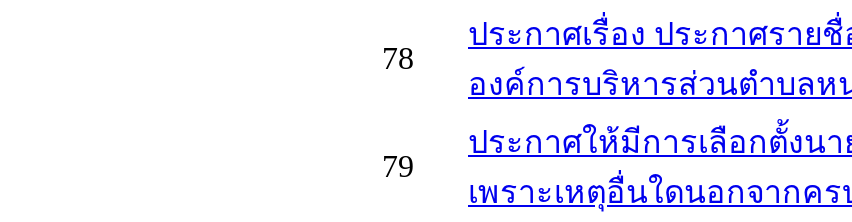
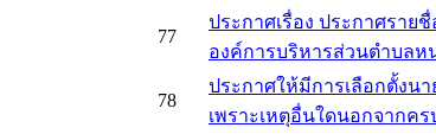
- 78
+ 77

- 79
+ 78
